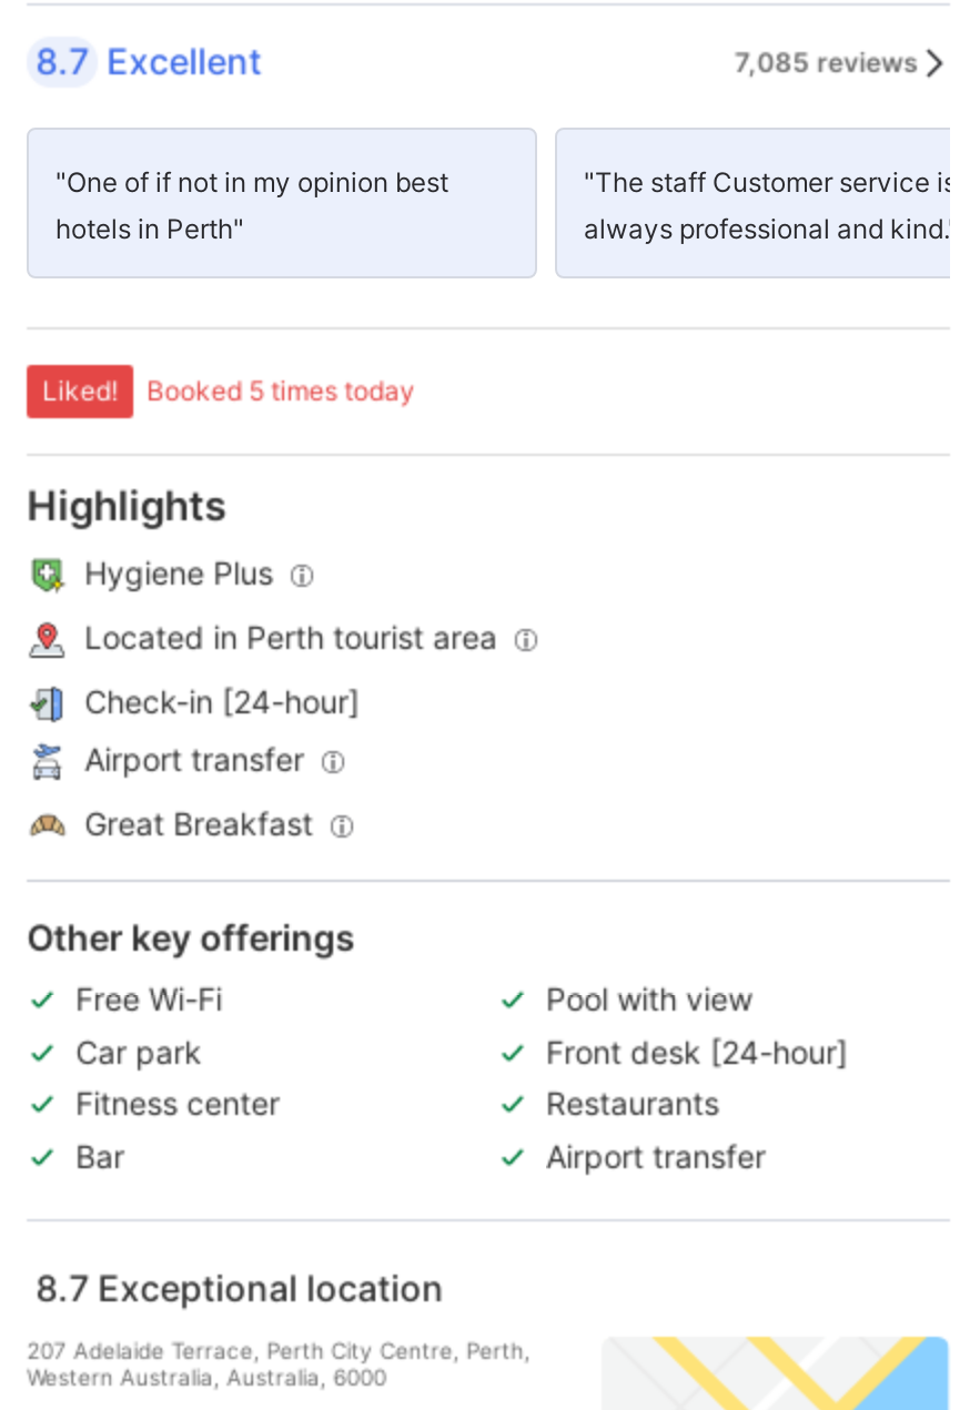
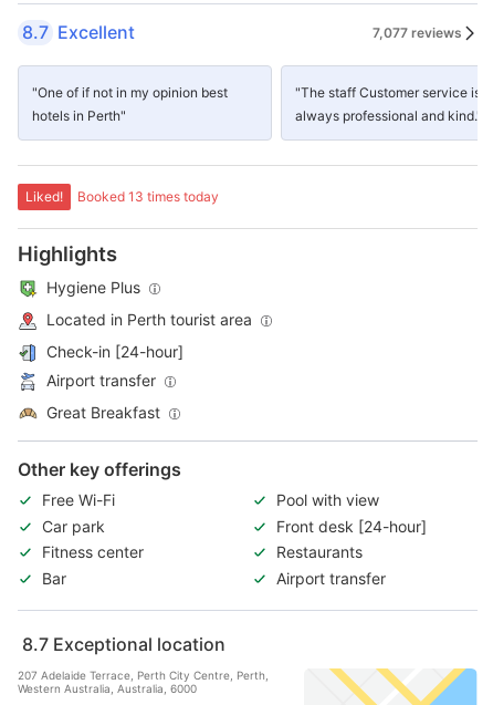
- 7,085 reviews
+ 7,077 reviews

- Booked 5 times today
+ Booked 13 times today
